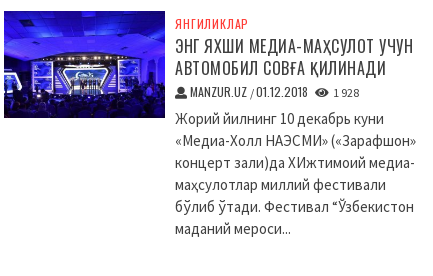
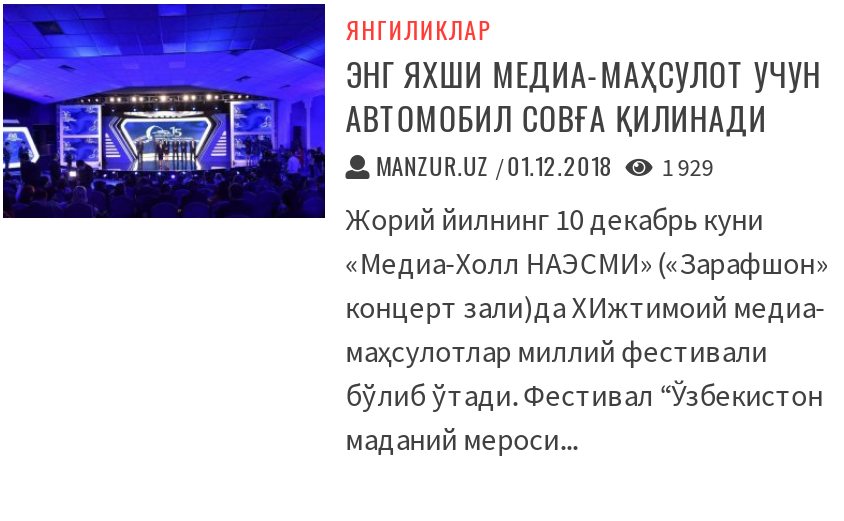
- MANZUR.UZ / 01.12.2018 1 928
+ MANZUR.UZ / 01.12.2018 1 929
